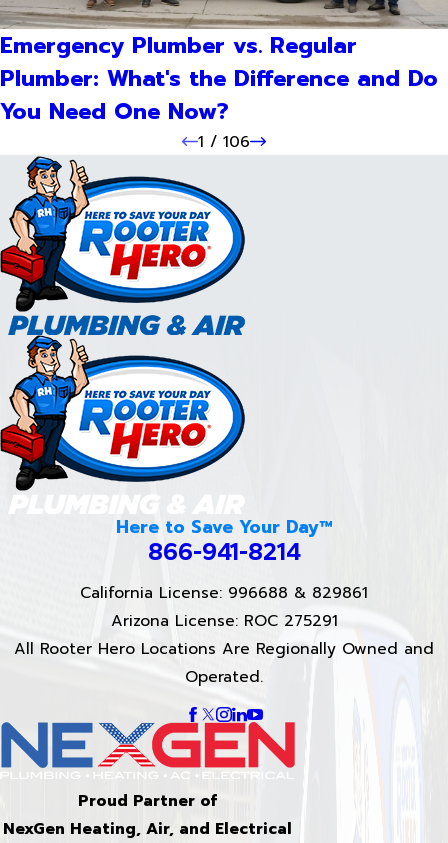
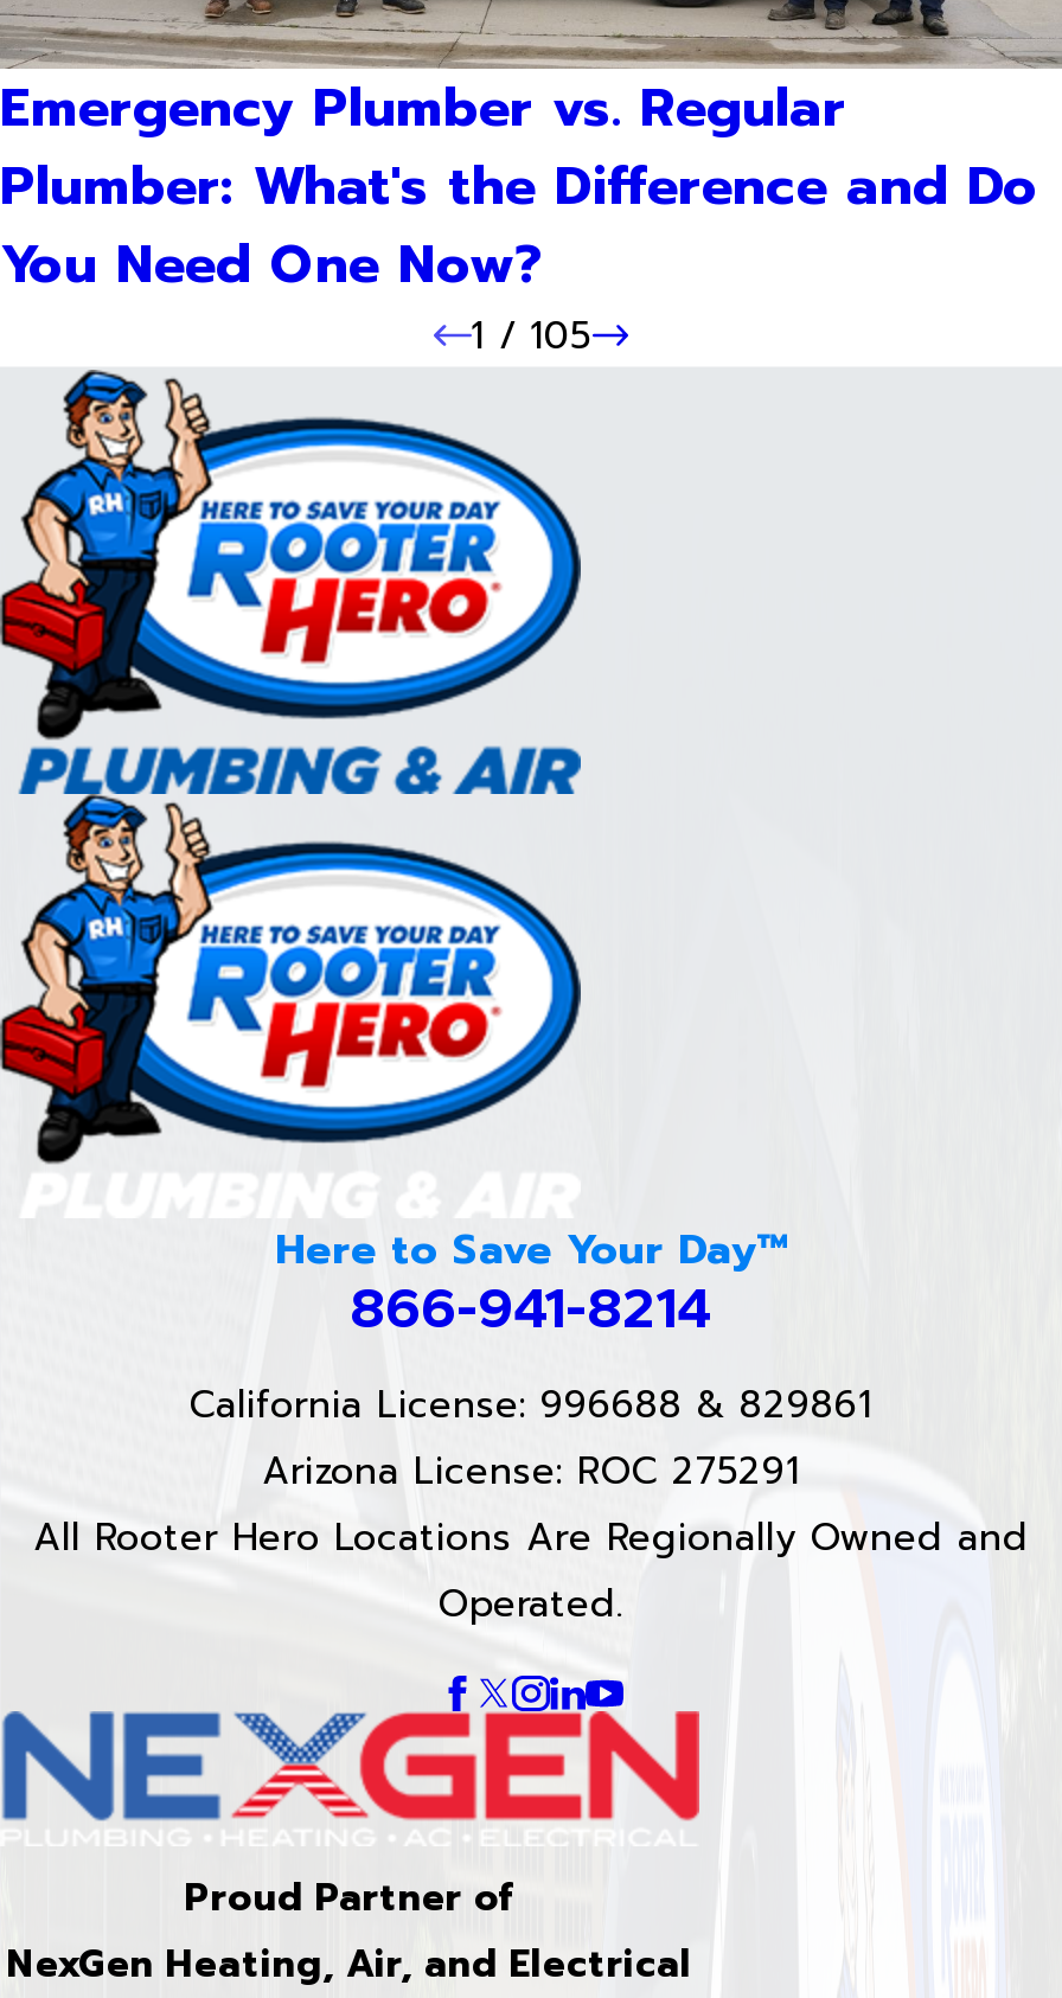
- 1 / 106
+ 1 / 105
